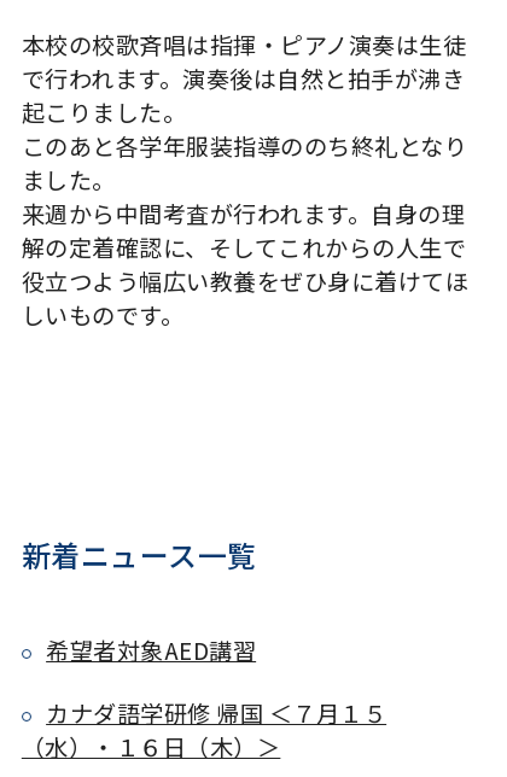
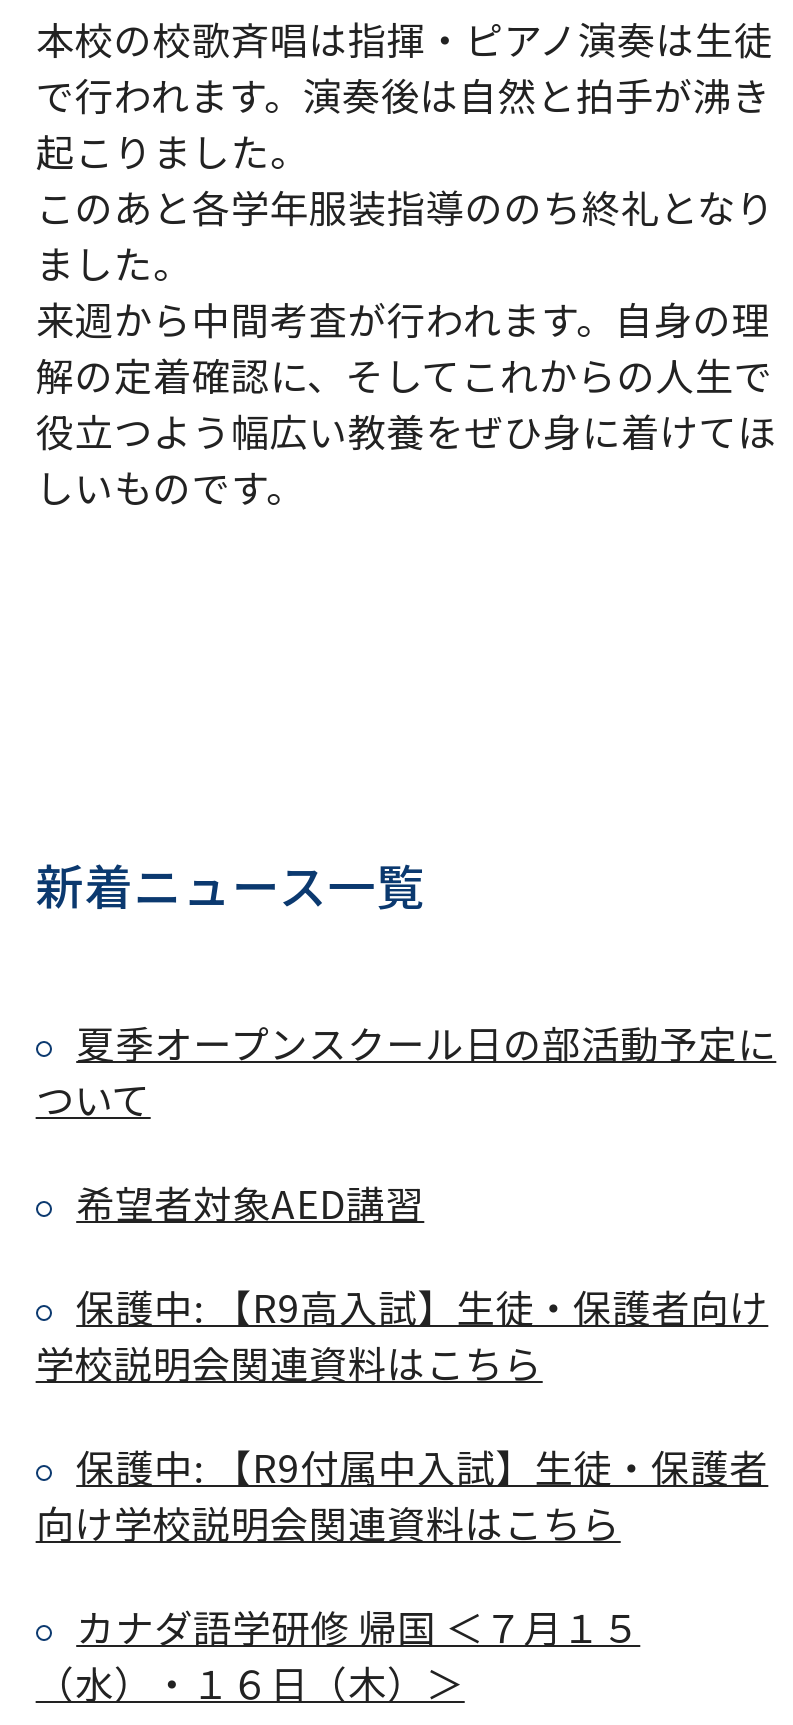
+ 夏季オープンスクール日の部活動予定に
+ ついて

+ 保護中: 【R9高入試】生徒・保護者向け
+ 学校説明会関連資料はこちら
+ 保護中: 【R9付属中入試】生徒・保護者
+ 向け学校説明会関連資料はこちら
